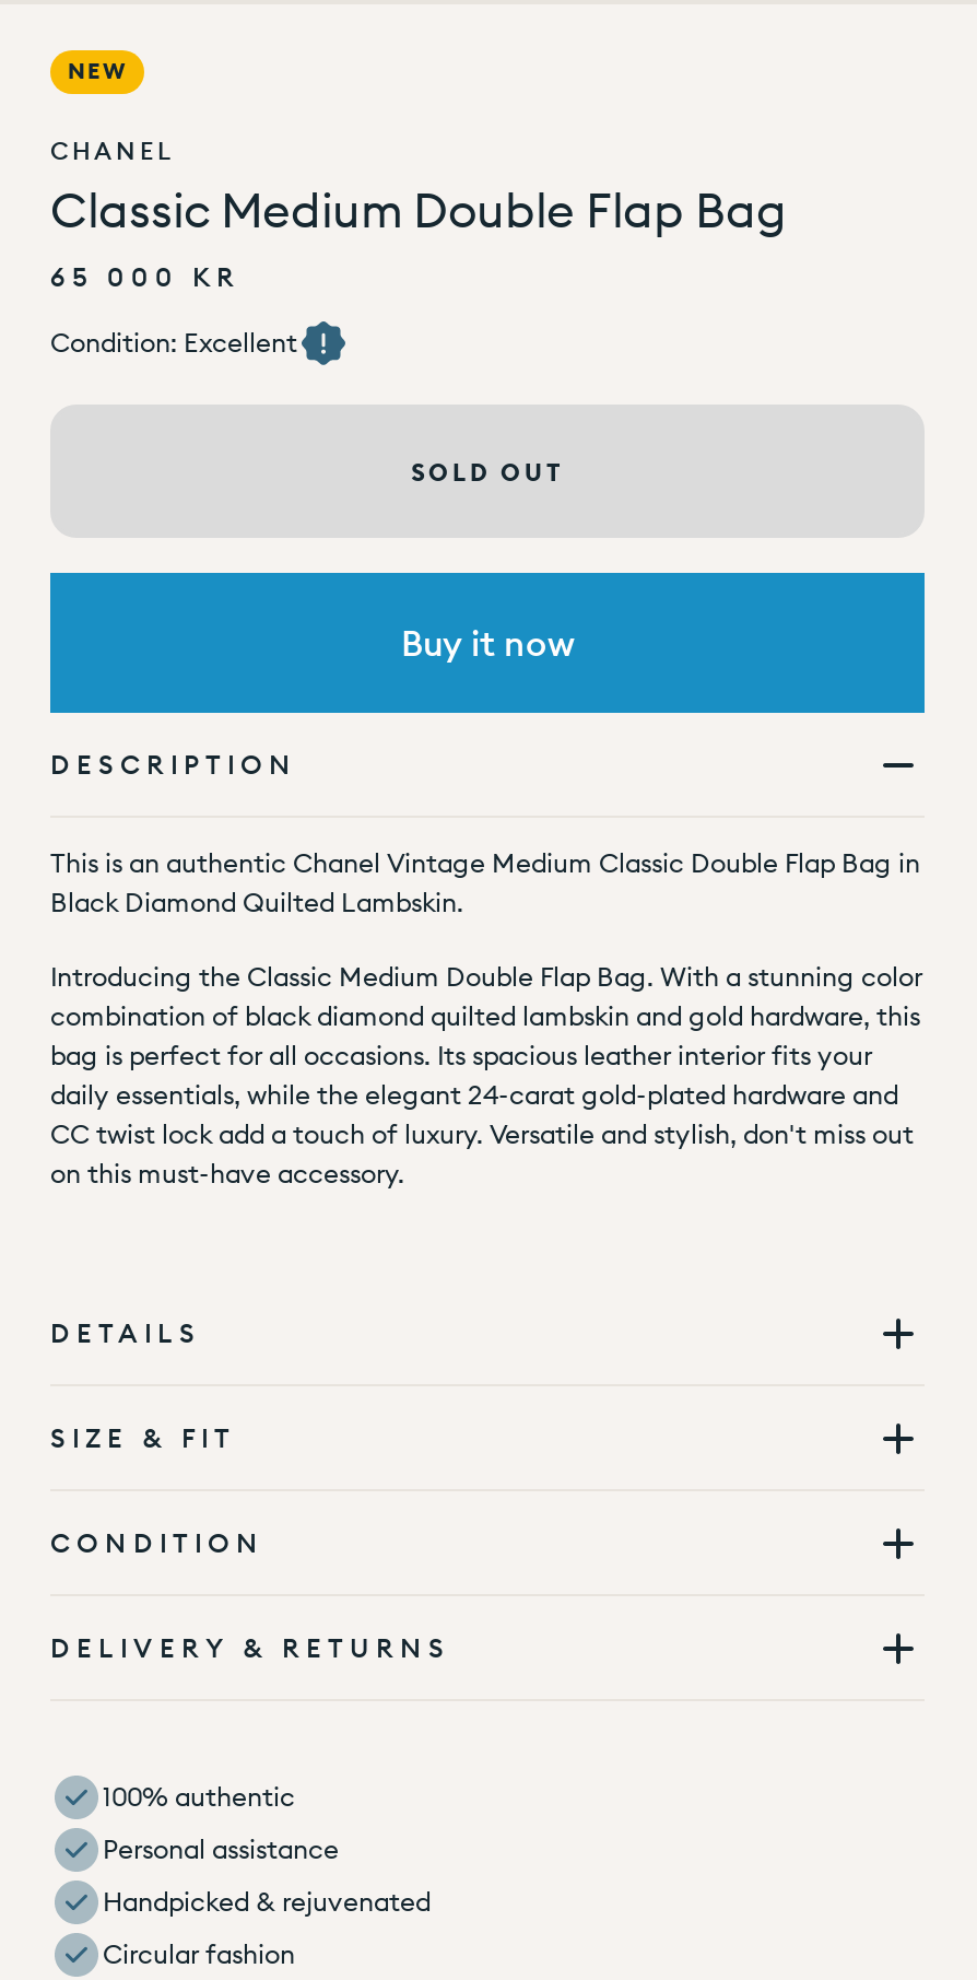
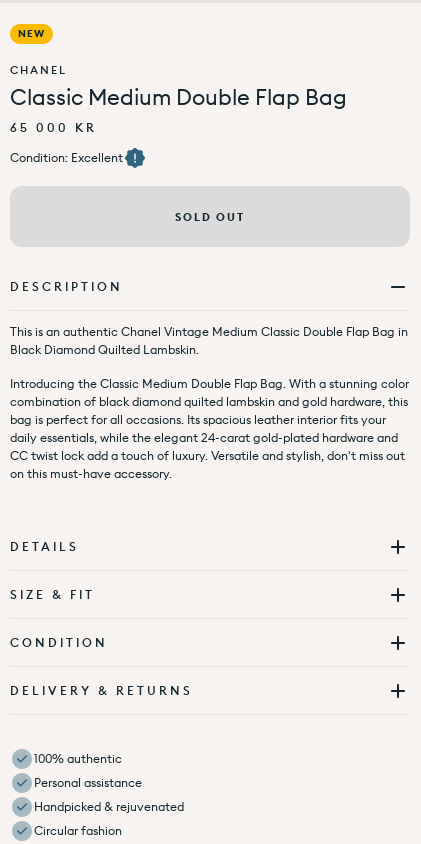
- Buy it now
